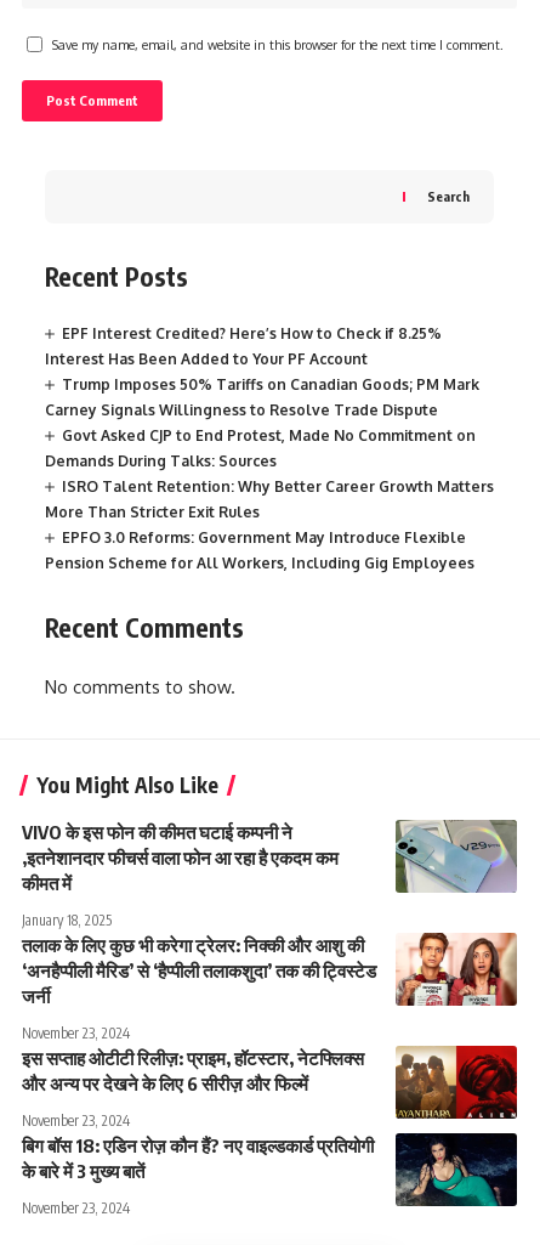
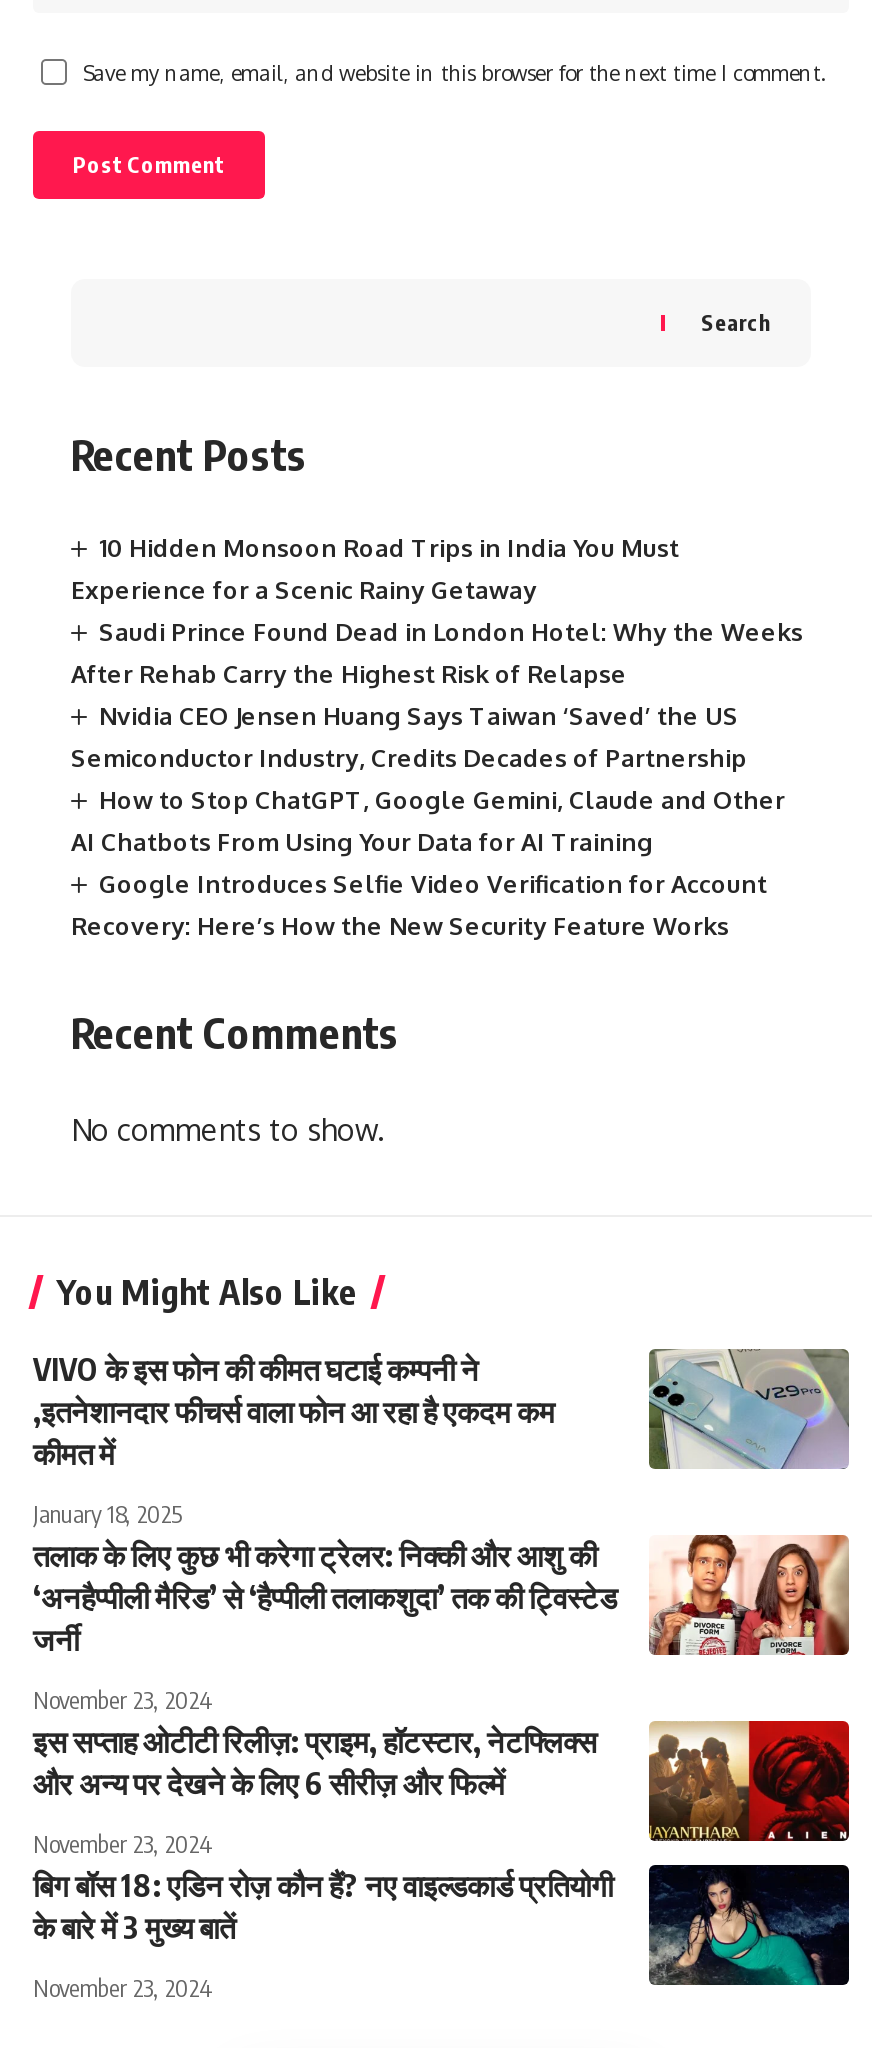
- EPF Interest Credited? Here’s How to Check if 8.25%
- Interest Has Been Added to Your PF Account
- Trump Imposes 50% Tariffs on Canadian Goods; PM Mark
- Carney Signals Willingness to Resolve Trade Dispute
- Govt Asked CJP to End Protest, Made No Commitment on
- Demands During Talks: Sources
- ISRO Talent Retention: Why Better Career Growth Matters
- More Than Stricter Exit Rules
- EPFO 3.0 Reforms: Government May Introduce Flexible
- Pension Scheme for All Workers, Including Gig Employees
+ 10 Hidden Monsoon Road Trips in India You Must
+ Experience for a Scenic Rainy Getaway
+ Saudi Prince Found Dead in London Hotel: Why the Weeks
+ After Rehab Carry the Highest Risk of Relapse
+ Nvidia CEO Jensen Huang Says Taiwan ‘Saved’ the US
+ Semiconductor Industry, Credits Decades of Partnership
+ How to Stop ChatGPT, Google Gemini, Claude and Other
+ AI Chatbots From Using Your Data for AI Training
+ Google Introduces Selfie Video Verification for Account
+ Recovery: Here’s How the New Security Feature Works
